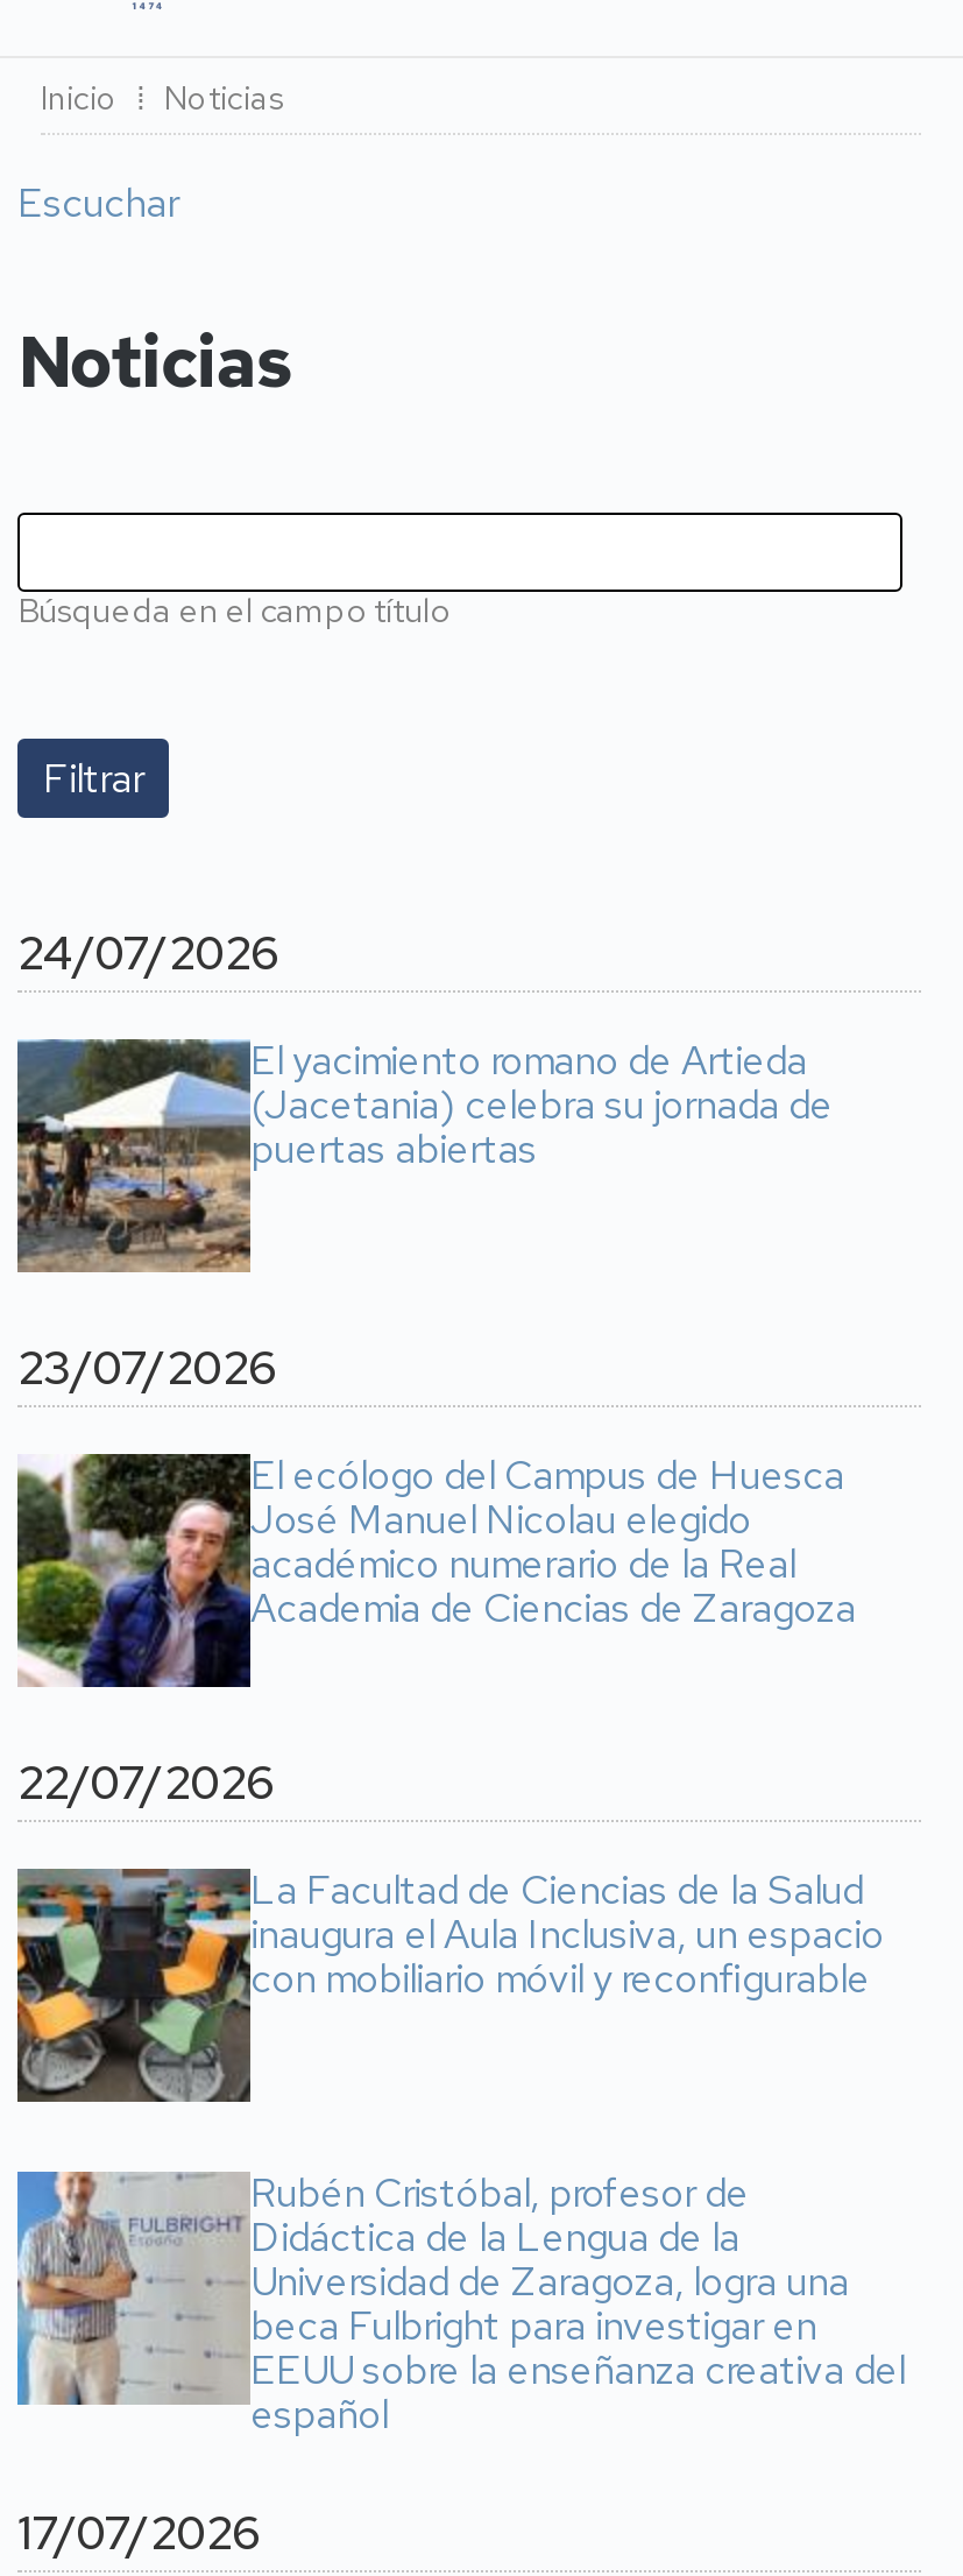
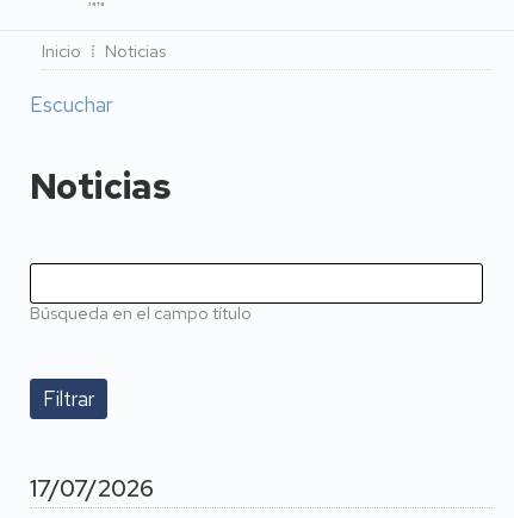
- [image]
- 24/07/2026
- El yacimiento romano de Artieda
- (Jacetania) celebra su jornada de
- puertas abiertas

- [image]
- 23/07/2026
- El ecólogo del Campus de Huesca
- José Manuel Nicolau elegido
- académico numerario de la Real
- Academia de Ciencias de Zaragoza
- 22/07/2026
- La Facultad de Ciencias de la Salud
- inaugura el Aula Inclusiva, un espacio
- con mobiliario móvil y reconfigurable

- [image]
- Rubén Cristóbal, profesor de
- Didáctica de la Lengua de la
- Universidad de Zaragoza, logra una
- beca Fulbright para investigar en
- EEUU sobre la enseñanza creativa del
- español

- [image]
